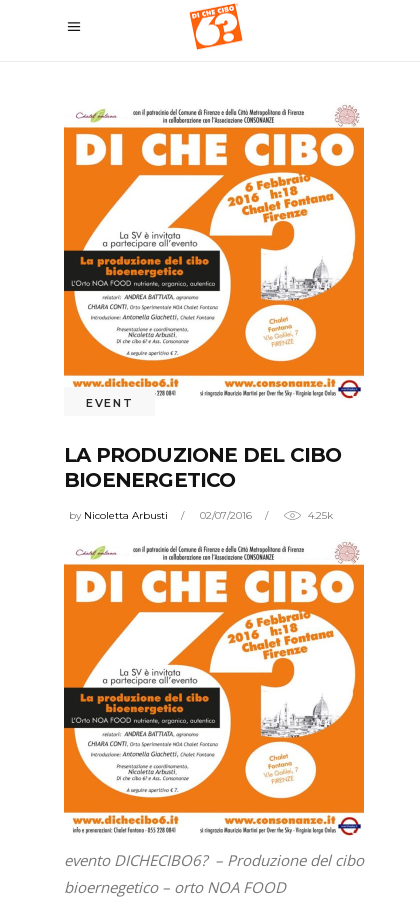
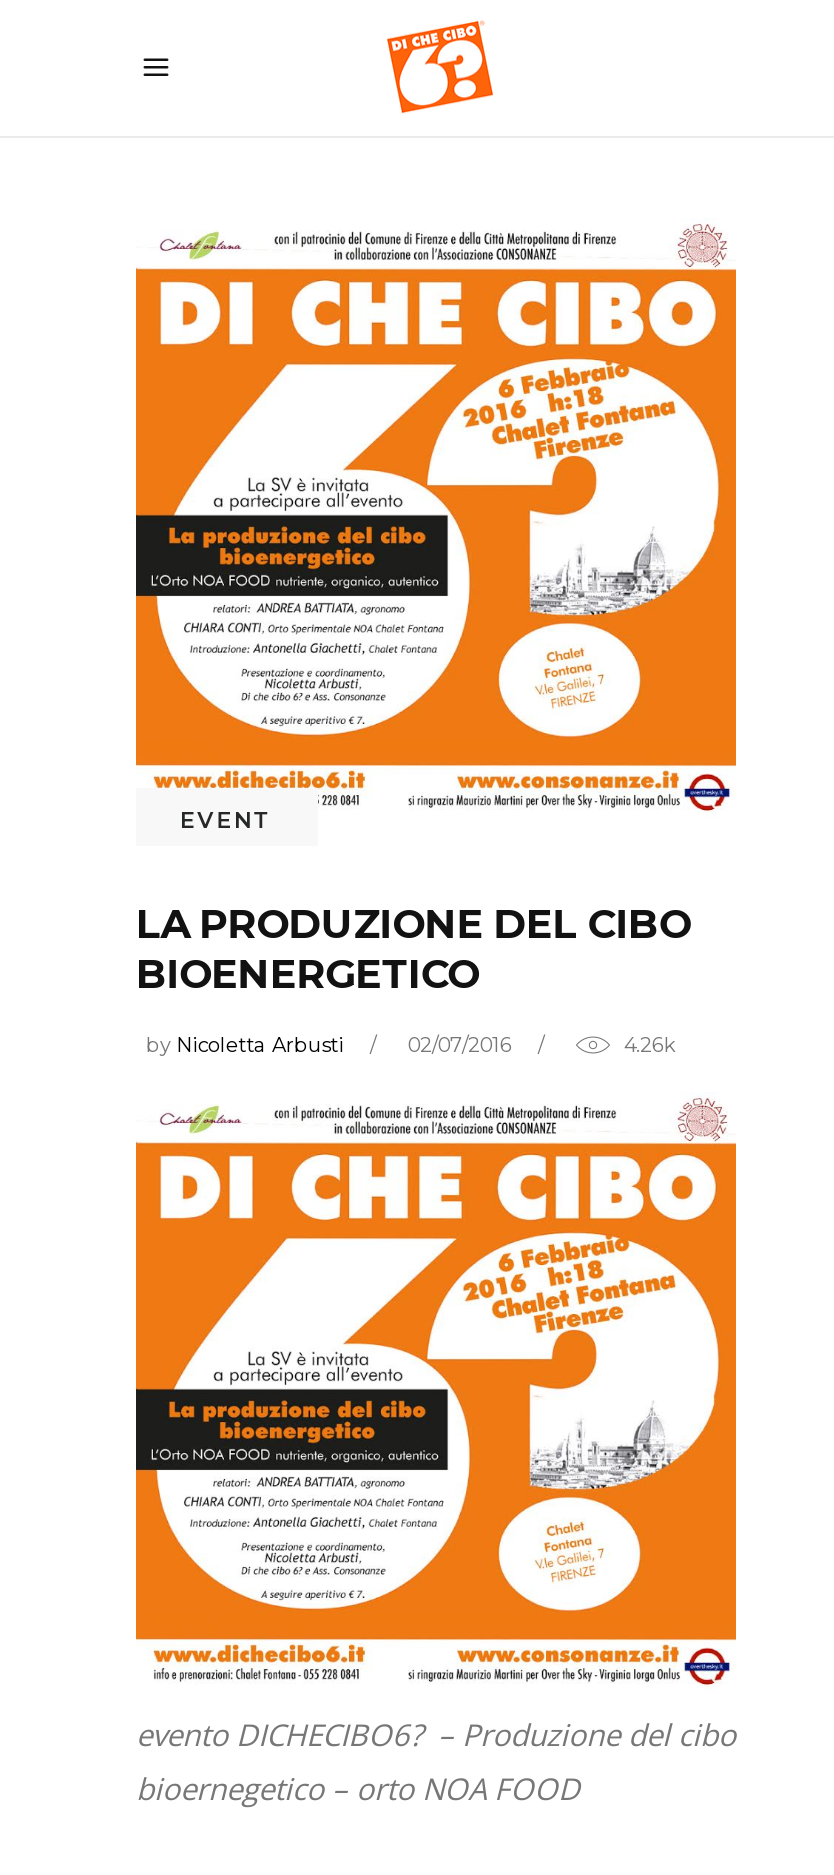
- 4.25k
+ 4.26k
